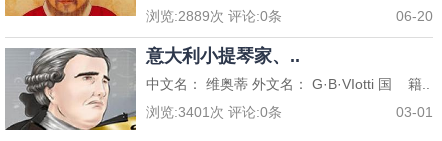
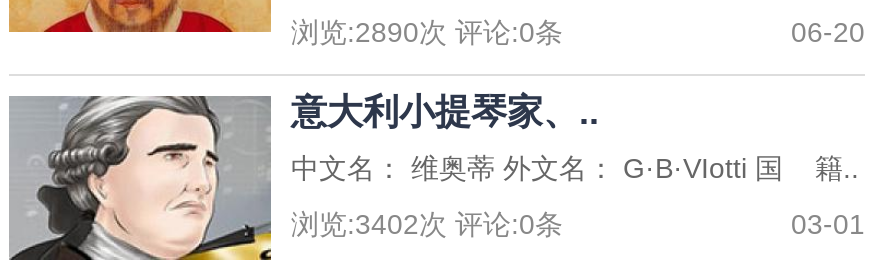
- 浏览:2889次 评论:0条
+ 浏览:2890次 评论:0条

- 浏览:3401次 评论:0条
+ 浏览:3402次 评论:0条
